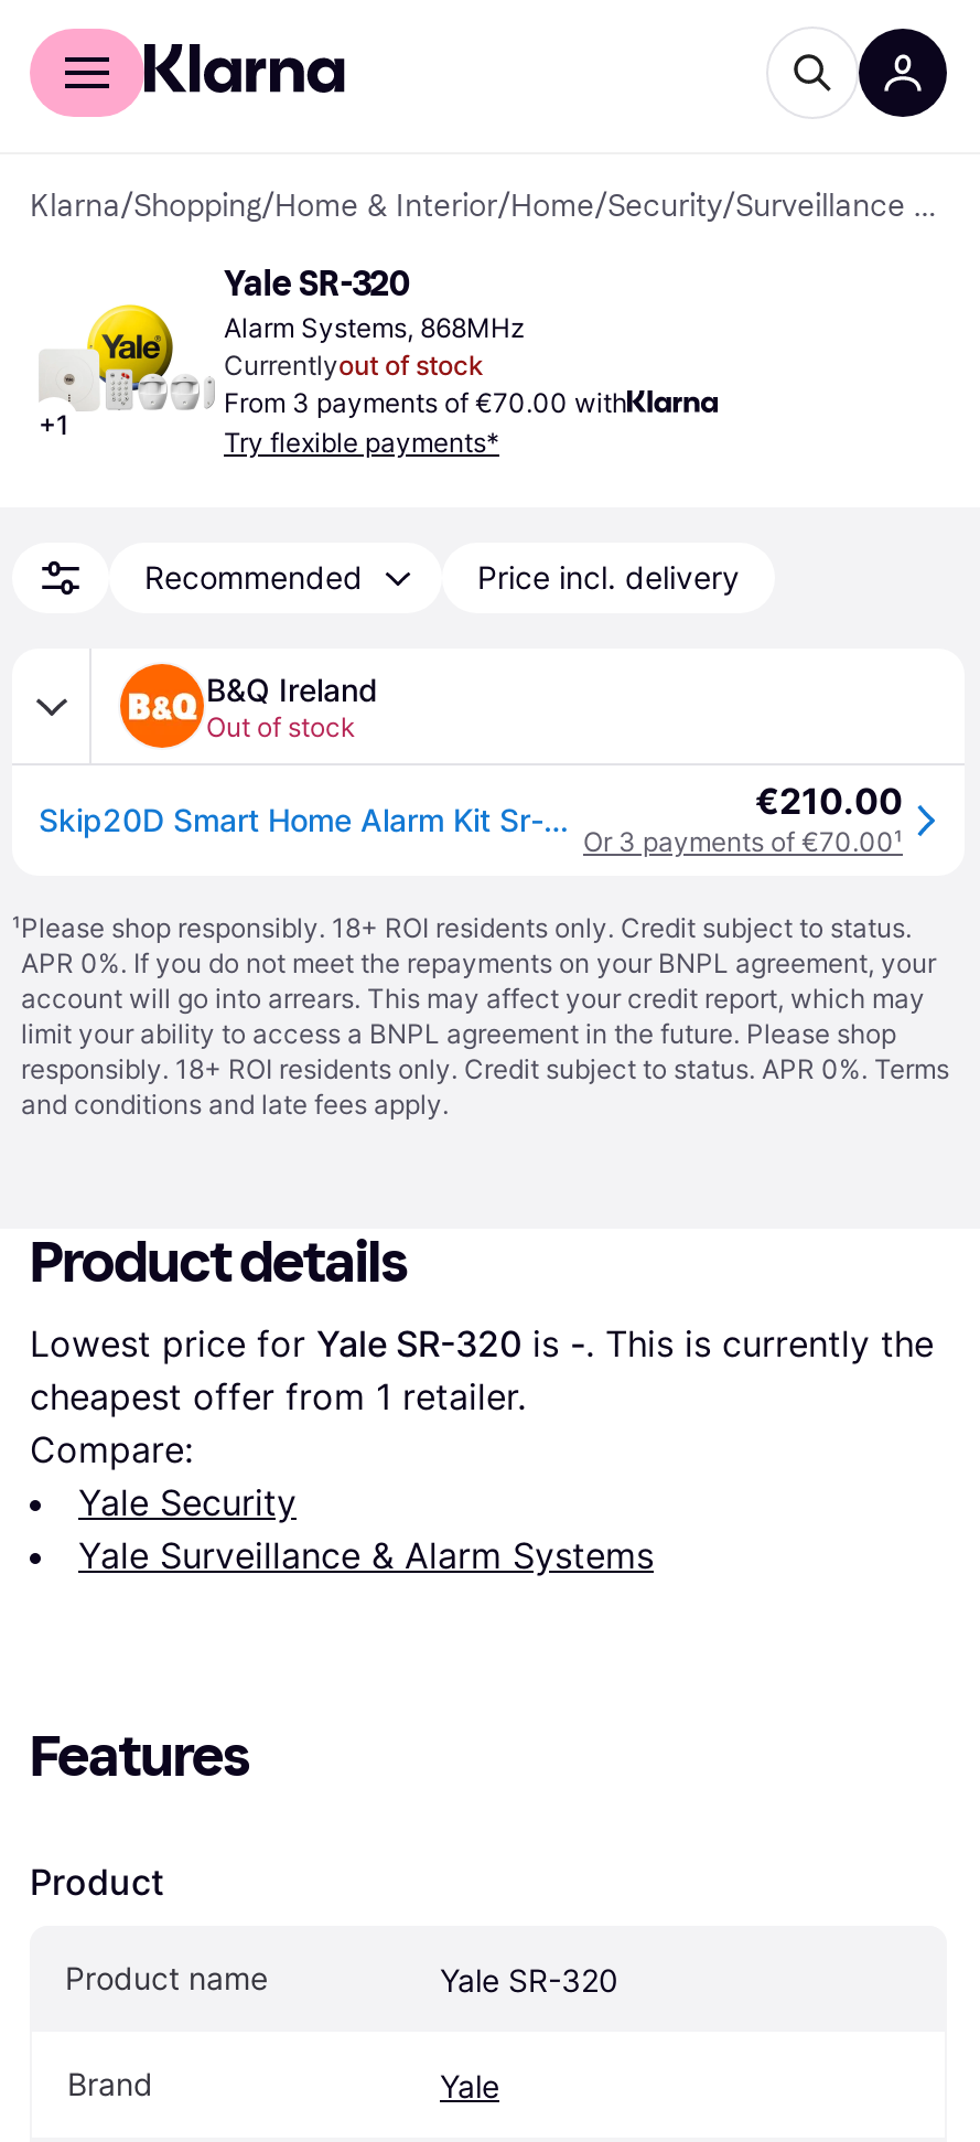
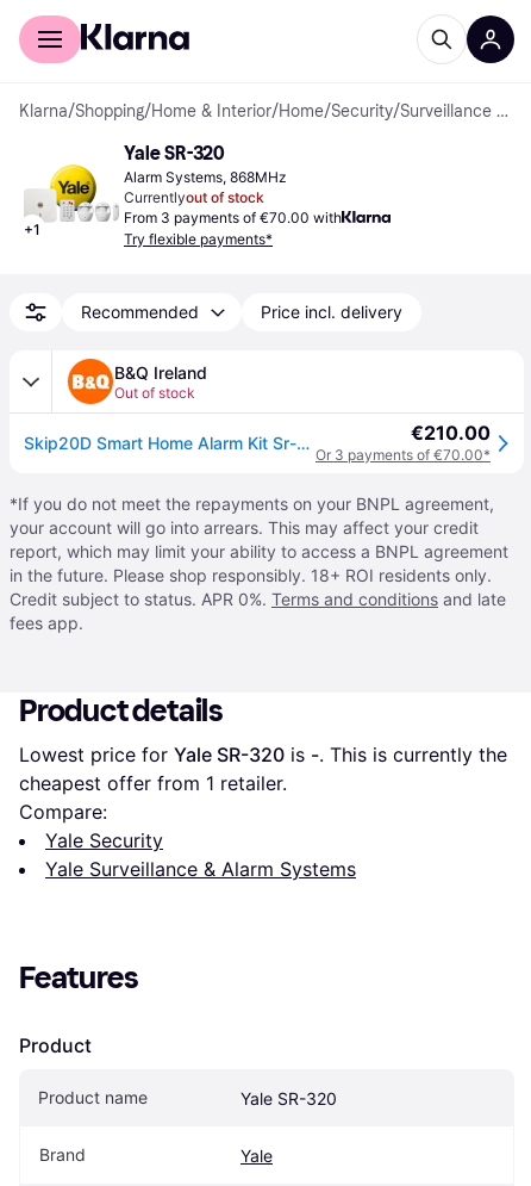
- Or 3 payments of €70.00¹
+ Or 3 payments of €70.00*

- ¹Please shop responsibly. 18+ ROI residents only. Credit subject to status.
- APR 0%. If you do not meet the repayments on your BNPL agreement, your
- account will go into arrears. This may affect your credit report, which may
- limit your ability to access a BNPL agreement in the future. Please shop
- responsibly. 18+ ROI residents only. Credit subject to status. APR 0%. Terms
- and conditions and late fees apply.
+ *If you do not meet the repayments on your BNPL agreement,
+ your account will go into arrears. This may affect your credit
+ report, which may limit your ability to access a BNPL agreement
+ in the future. Please shop responsibly. 18+ ROI residents only.
+ Credit subject to status. APR 0%. Terms and conditions and late
+ fees app.
